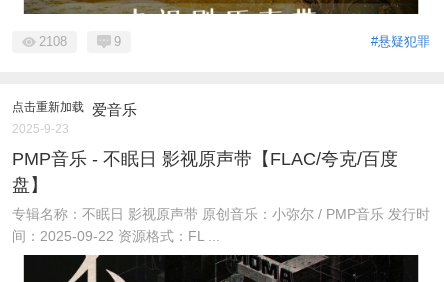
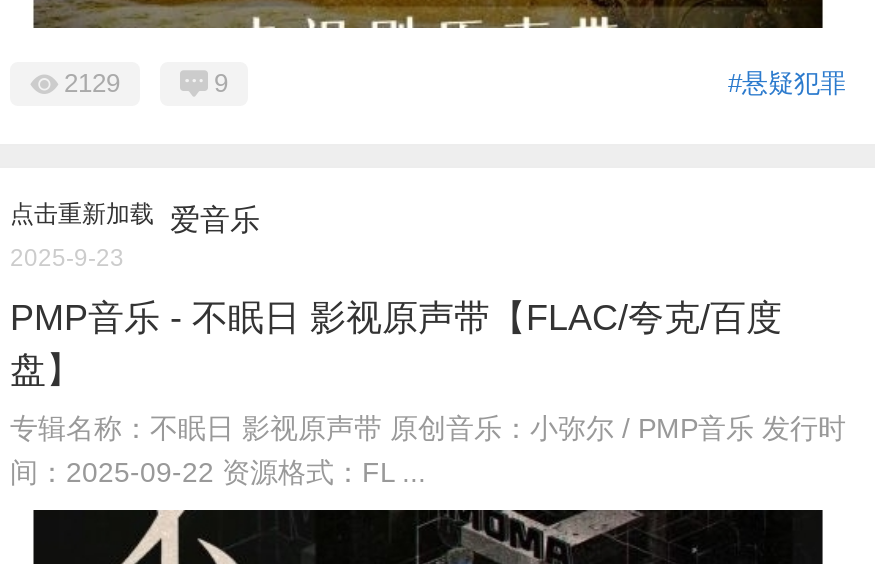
- 2108
+ 2129
